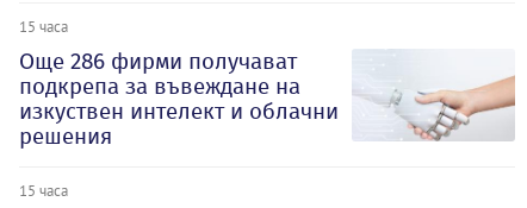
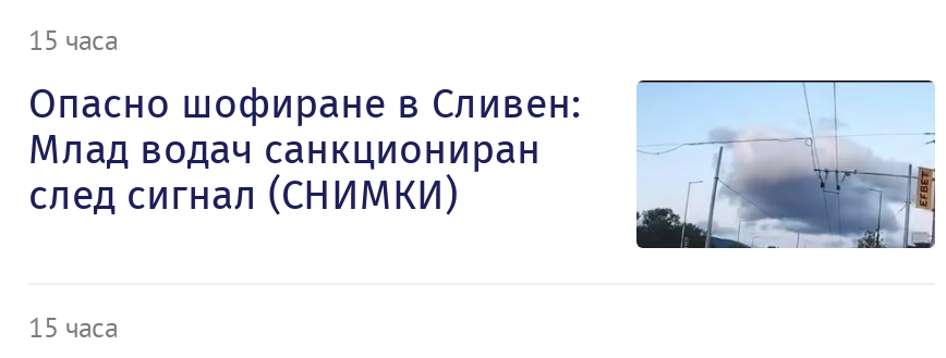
- [image]
- Oще 286 фирми получават
- подкрепа за въвеждане на
- изкуствен интелект и облачни
- решения
+ [image]
+ Опасно шофиране в Сливен:
+ Млад водач санкциониран
+ след сигнал (СНИМКИ)
